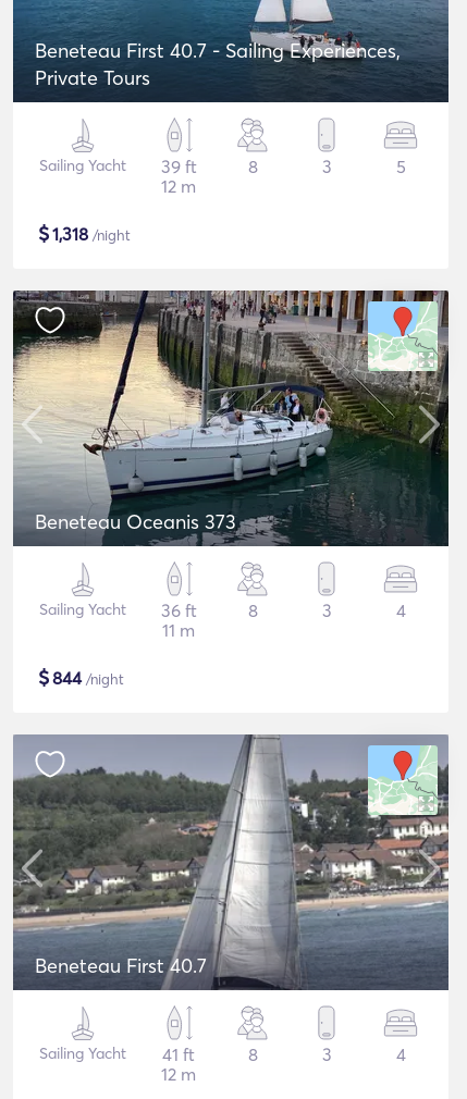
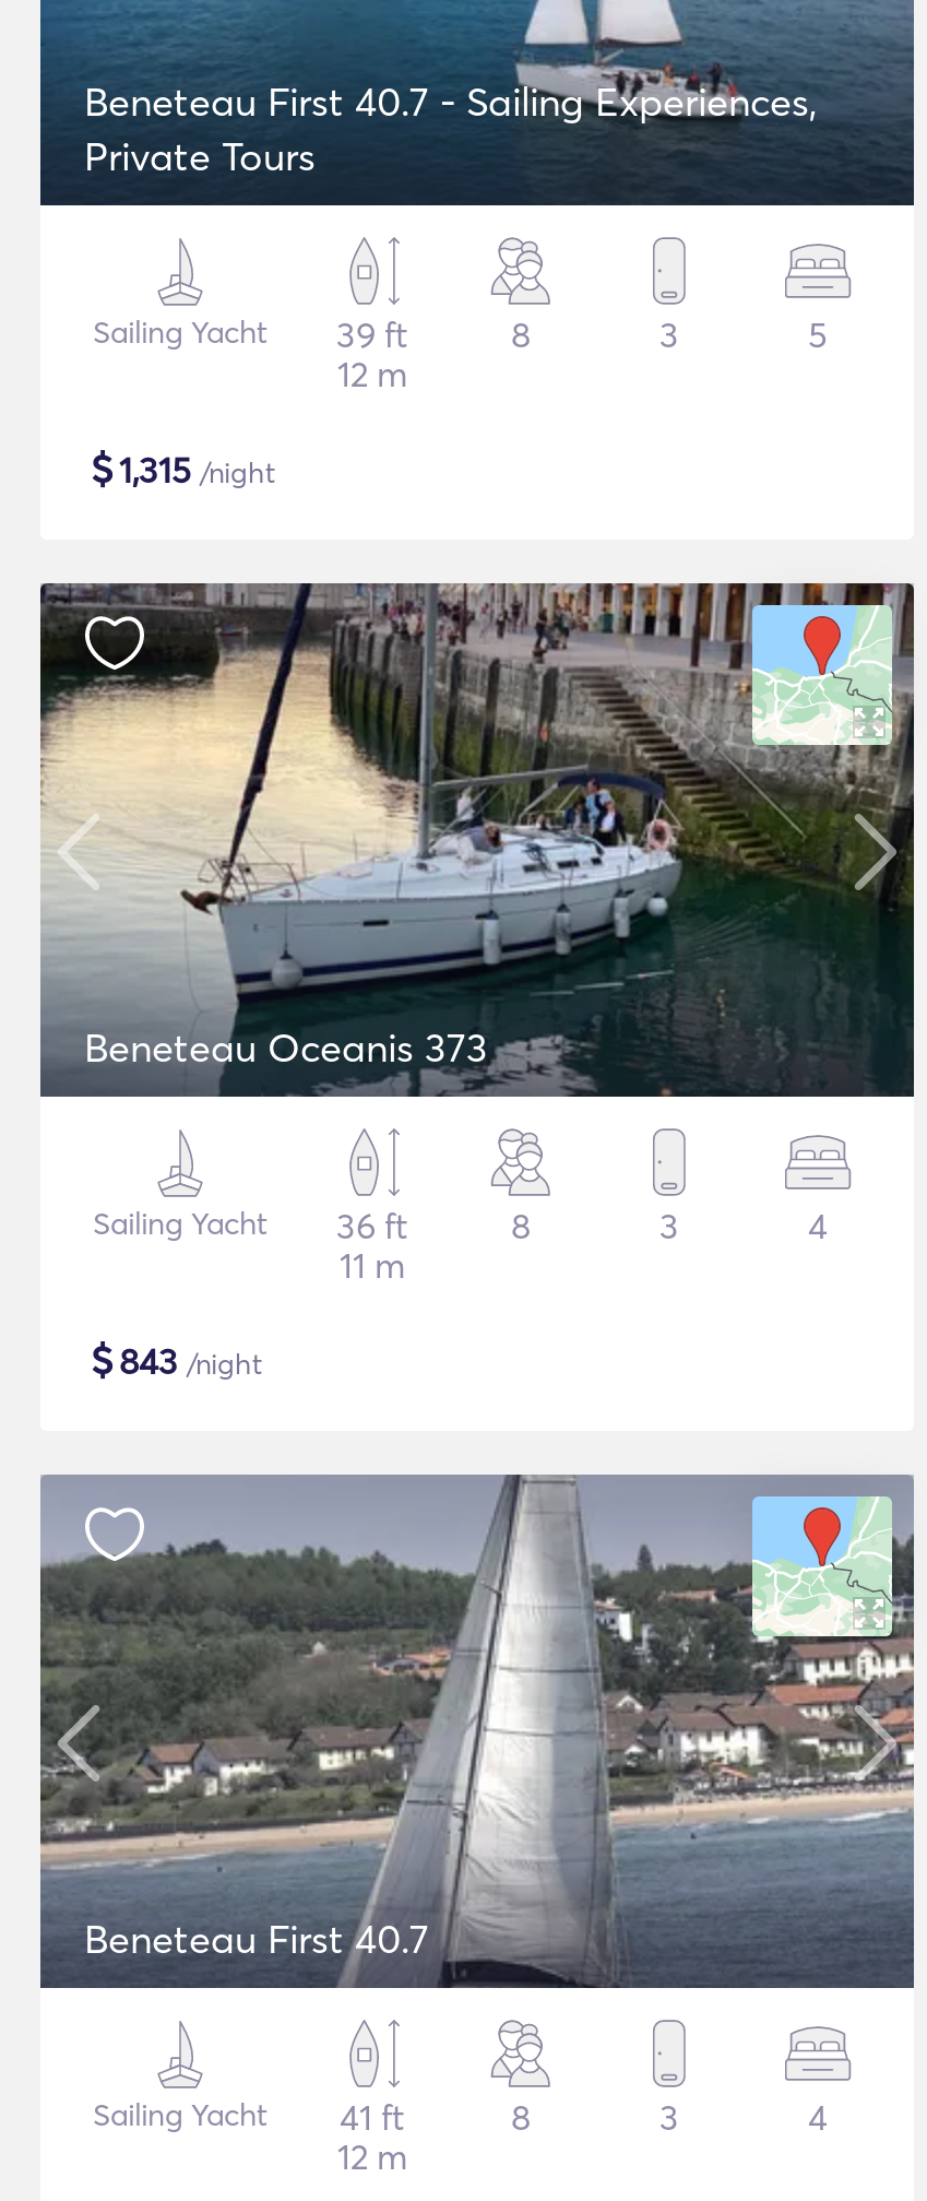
- $1,318 /night
+ $1,315 /night

- $844 /night
+ $843 /night
